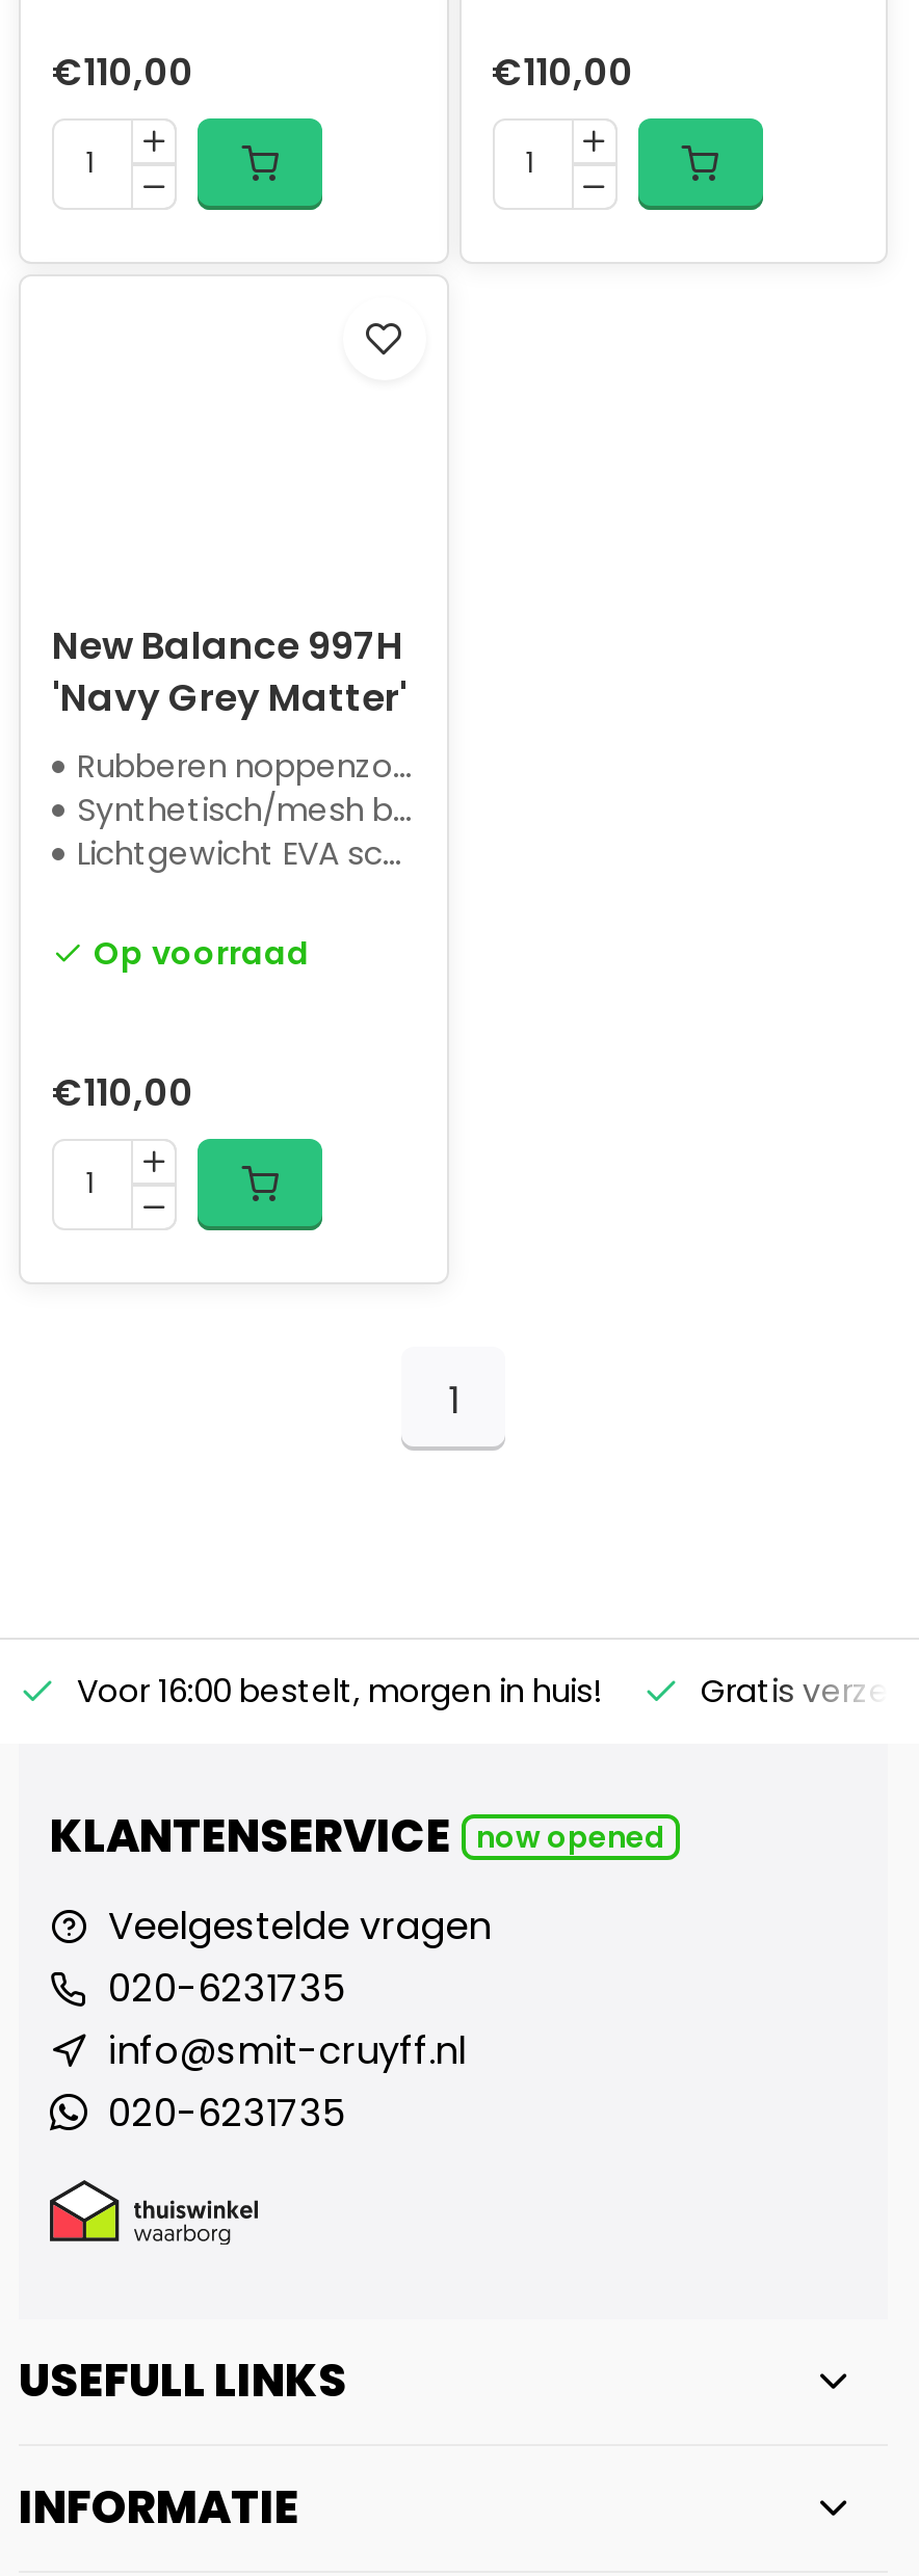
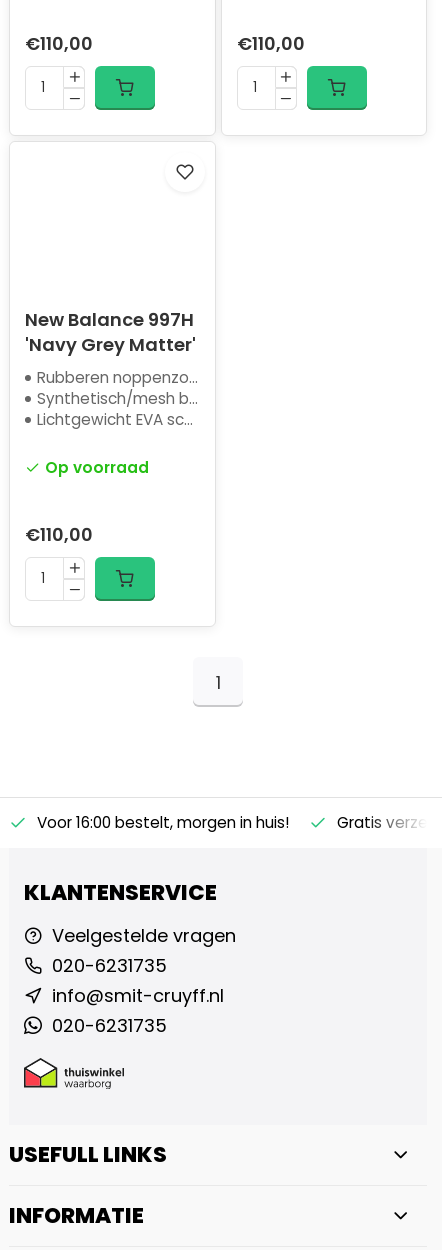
- KLANTENSERVICE now opened
+ KLANTENSERVICE
